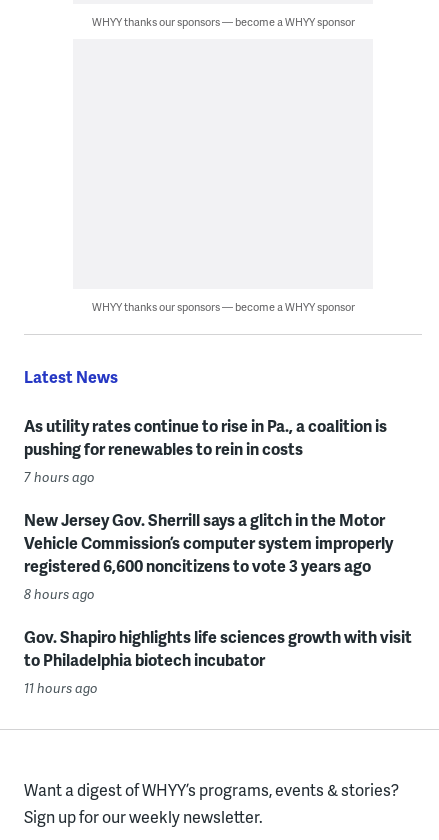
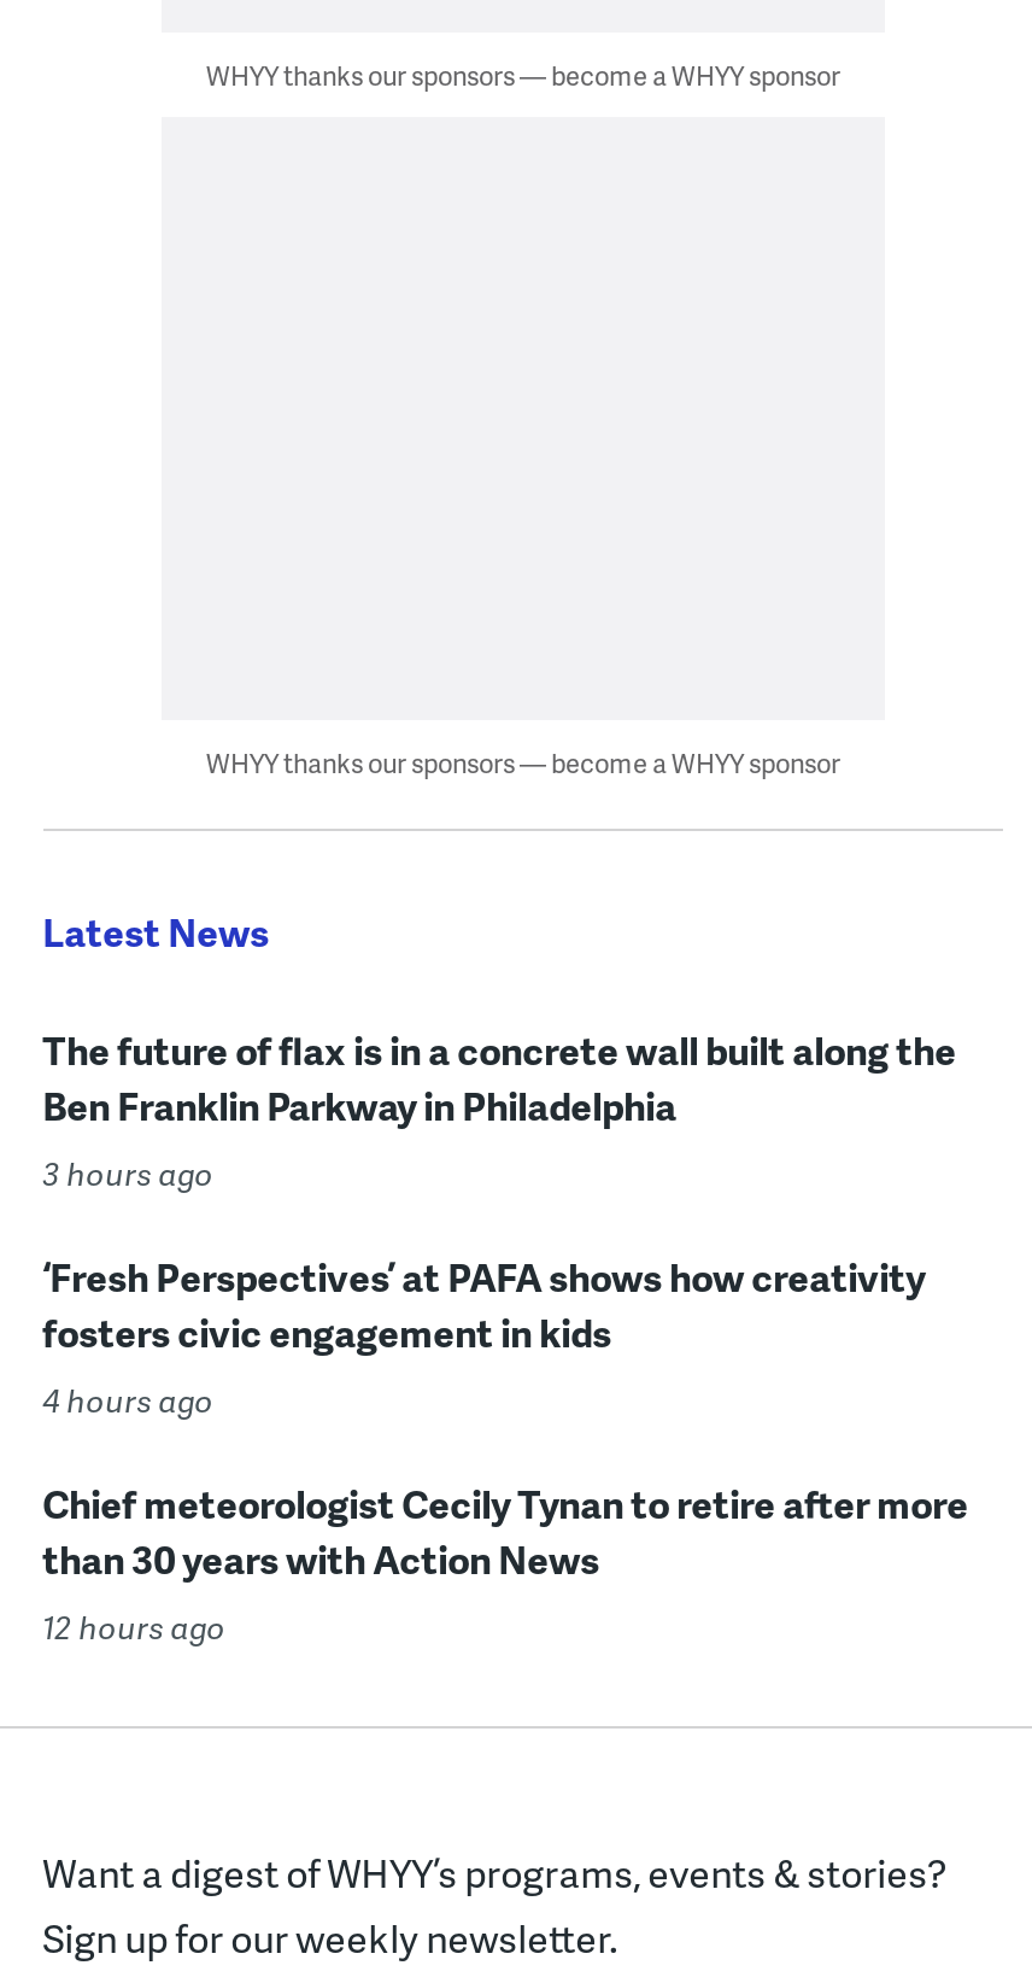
- As utility rates continue to rise in Pa., a coalition is
- pushing for renewables to rein in costs
- 7 hours ago
+ The future of flax is in a concrete wall built along the
+ Ben Franklin Parkway in Philadelphia
+ 3 hours ago

- New Jersey Gov. Sherrill says a glitch in the Motor
- Vehicle Commission’s computer system improperly
- registered 6,600 noncitizens to vote 3 years ago
- 8 hours ago
+ ‘Fresh Perspectives’ at PAFA shows how creativity
+ fosters civic engagement in kids
+ 4 hours ago

- Gov. Shapiro highlights life sciences growth with visit
- to Philadelphia biotech incubator
- 11 hours ago
+ Chief meteorologist Cecily Tynan to retire after more
+ than 30 years with Action News
+ 12 hours ago
